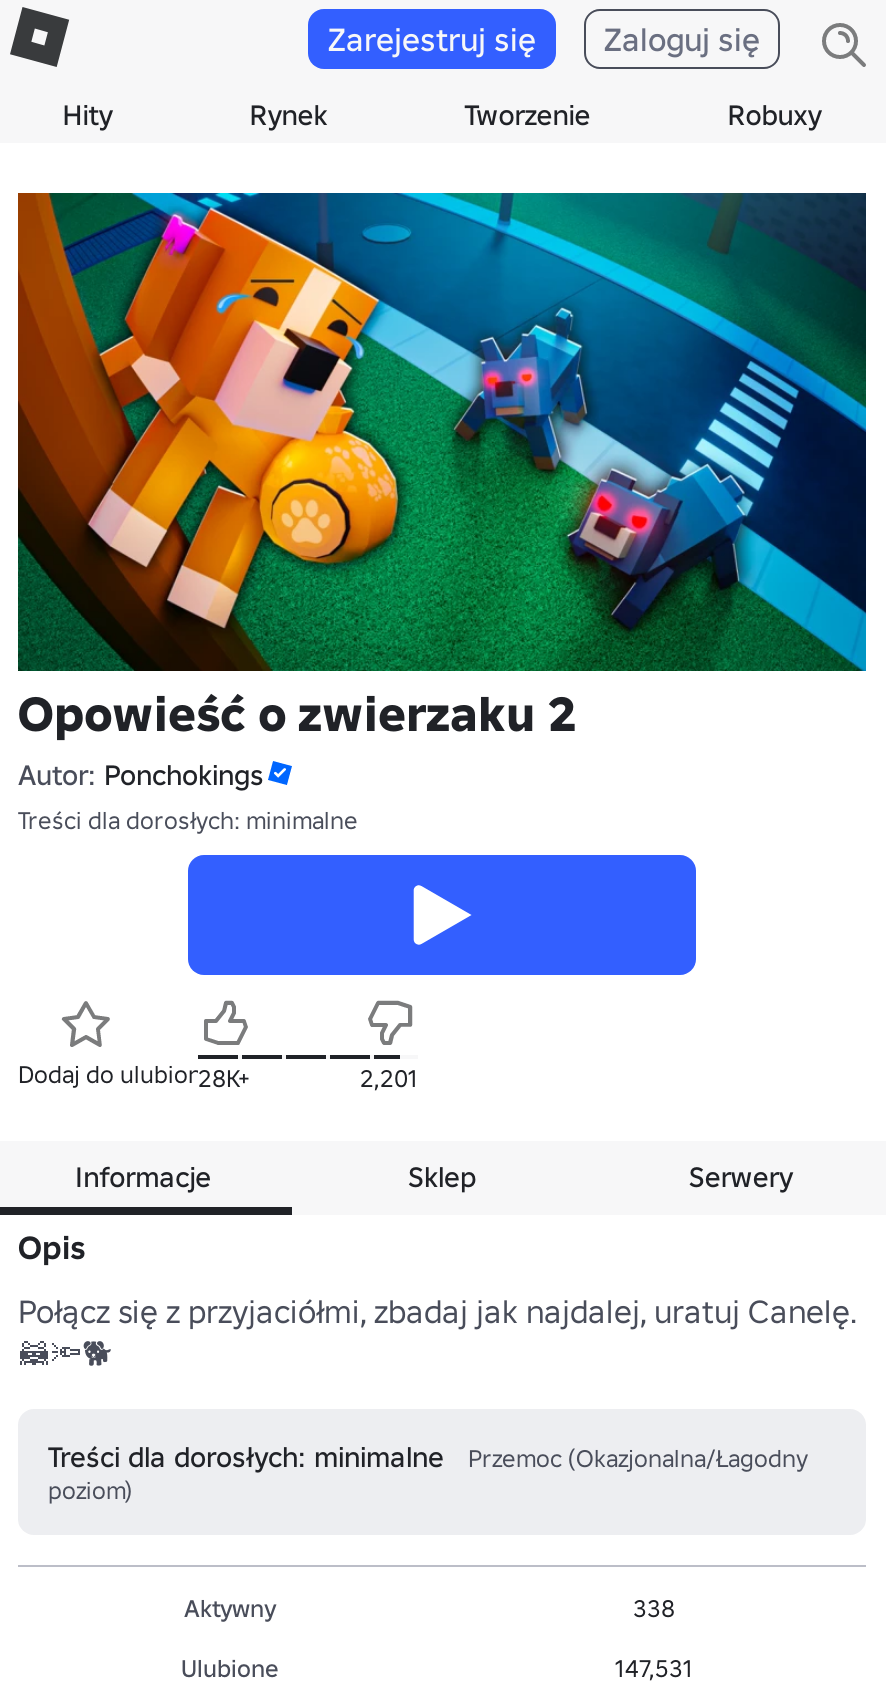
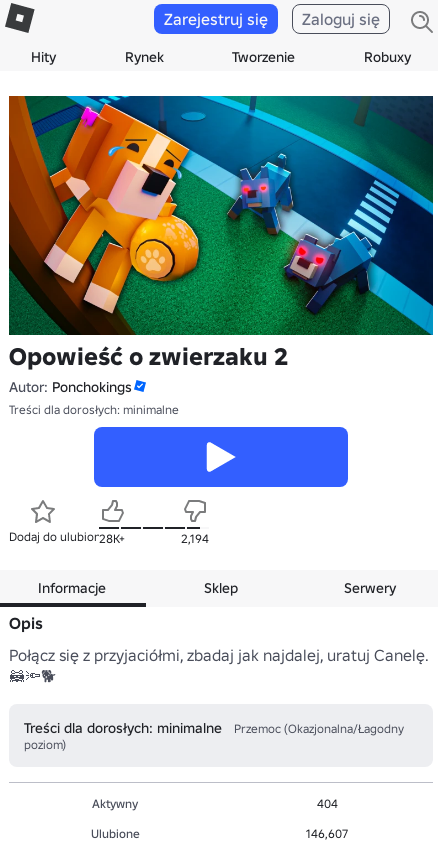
- 2,201
+ 2,194

- 338
+ 404

- 147,531
+ 146,607
